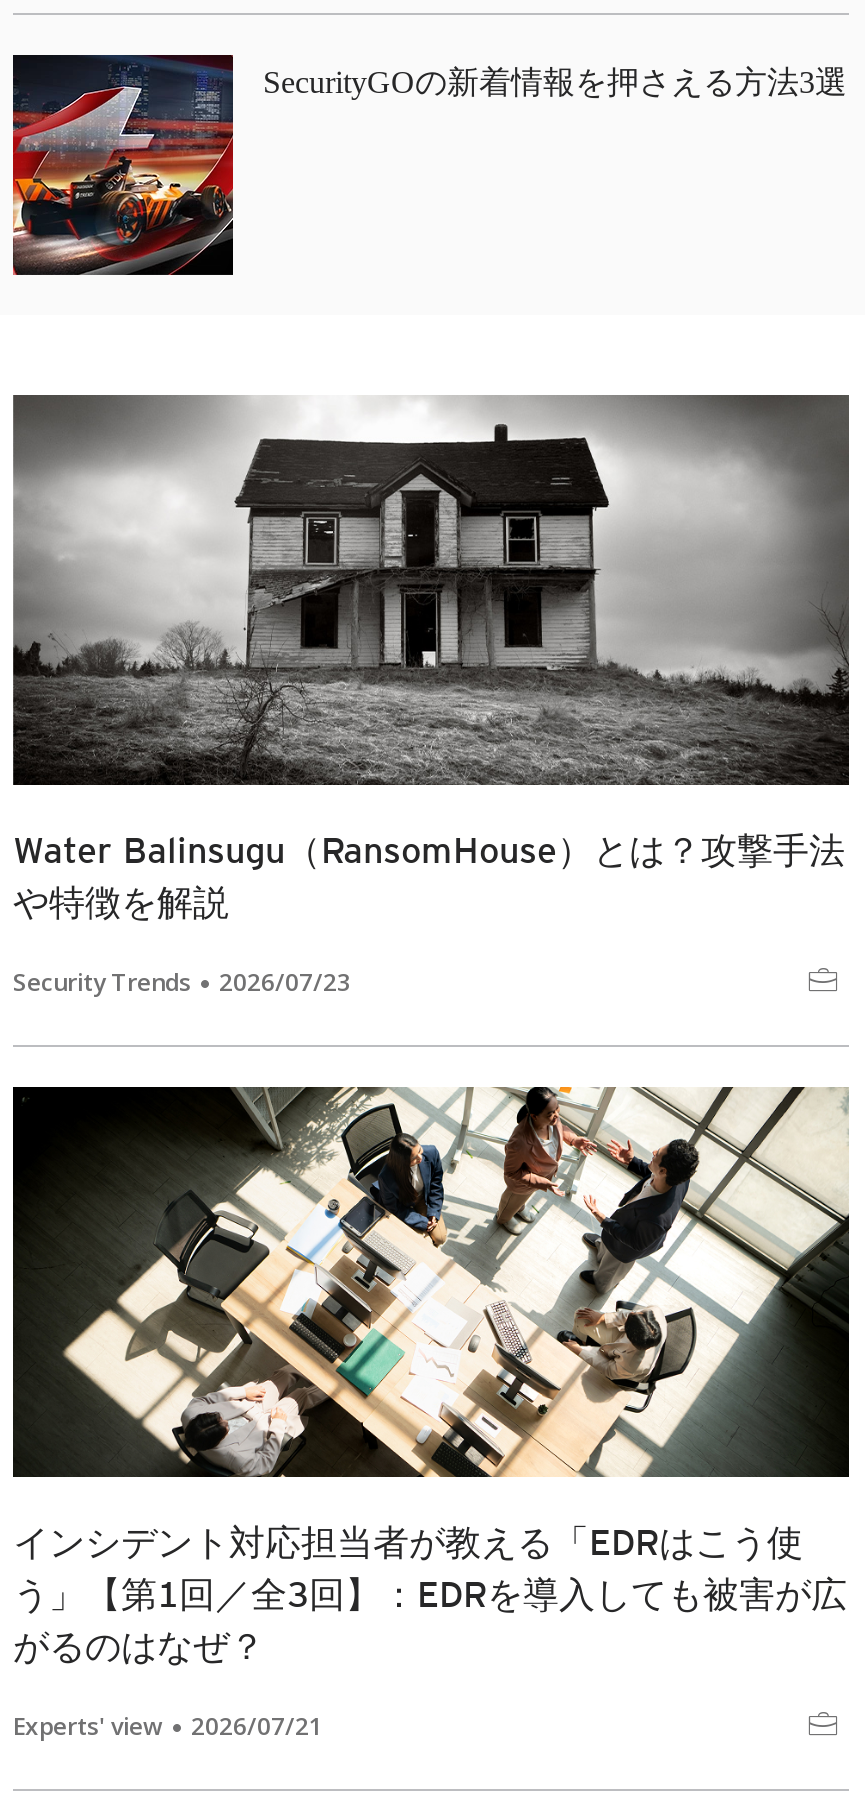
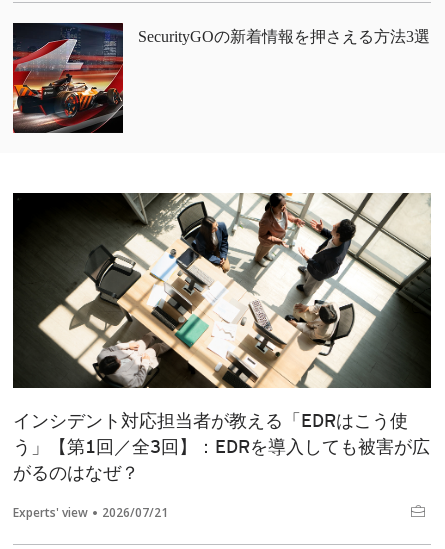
- [image]
- Water Balinsugu（RansomHouse）とは？攻撃手法
- や特徴を解説
- Security Trends
- 2026/07/23
